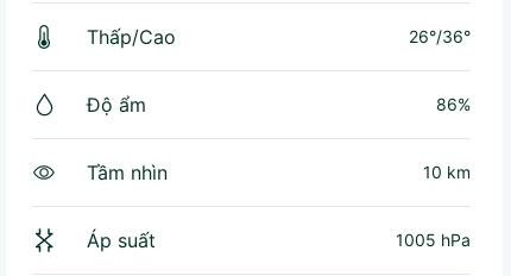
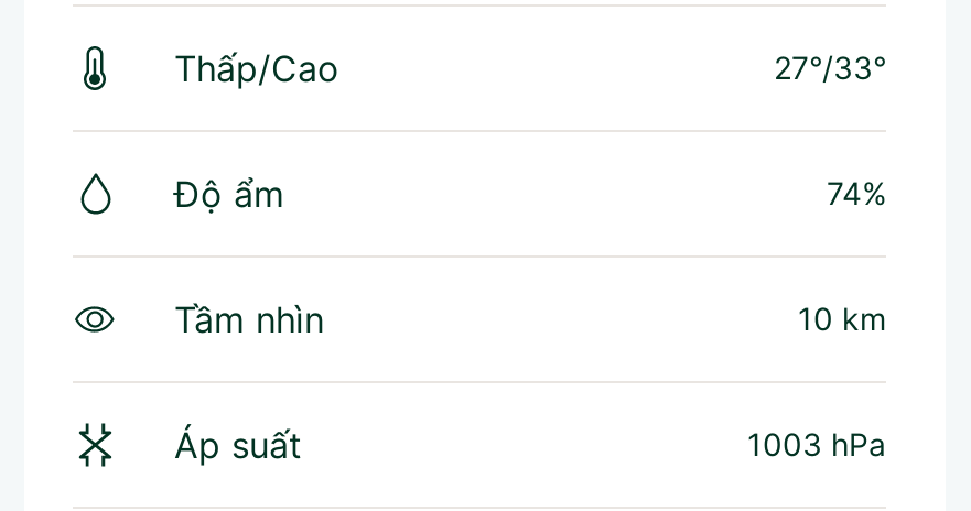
- 26°/36°
+ 27°/33°

- 86%
+ 74%

- 1005 hPa
+ 1003 hPa
